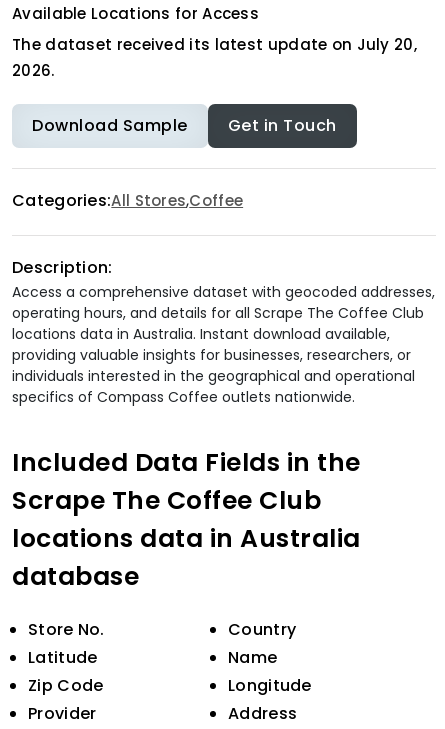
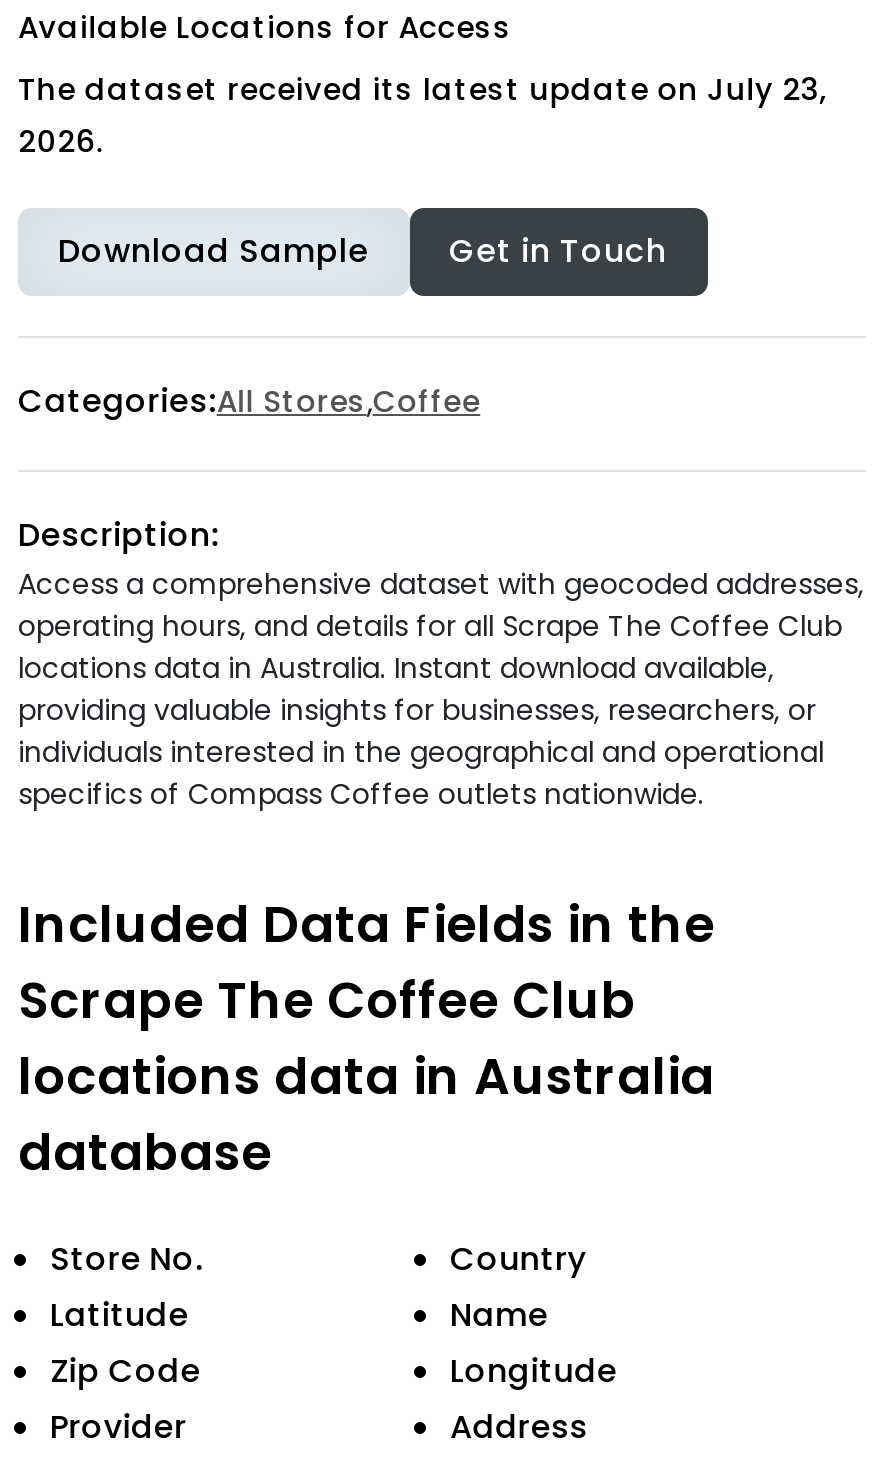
- The dataset received its latest update on July 20,
+ The dataset received its latest update on July 23,
